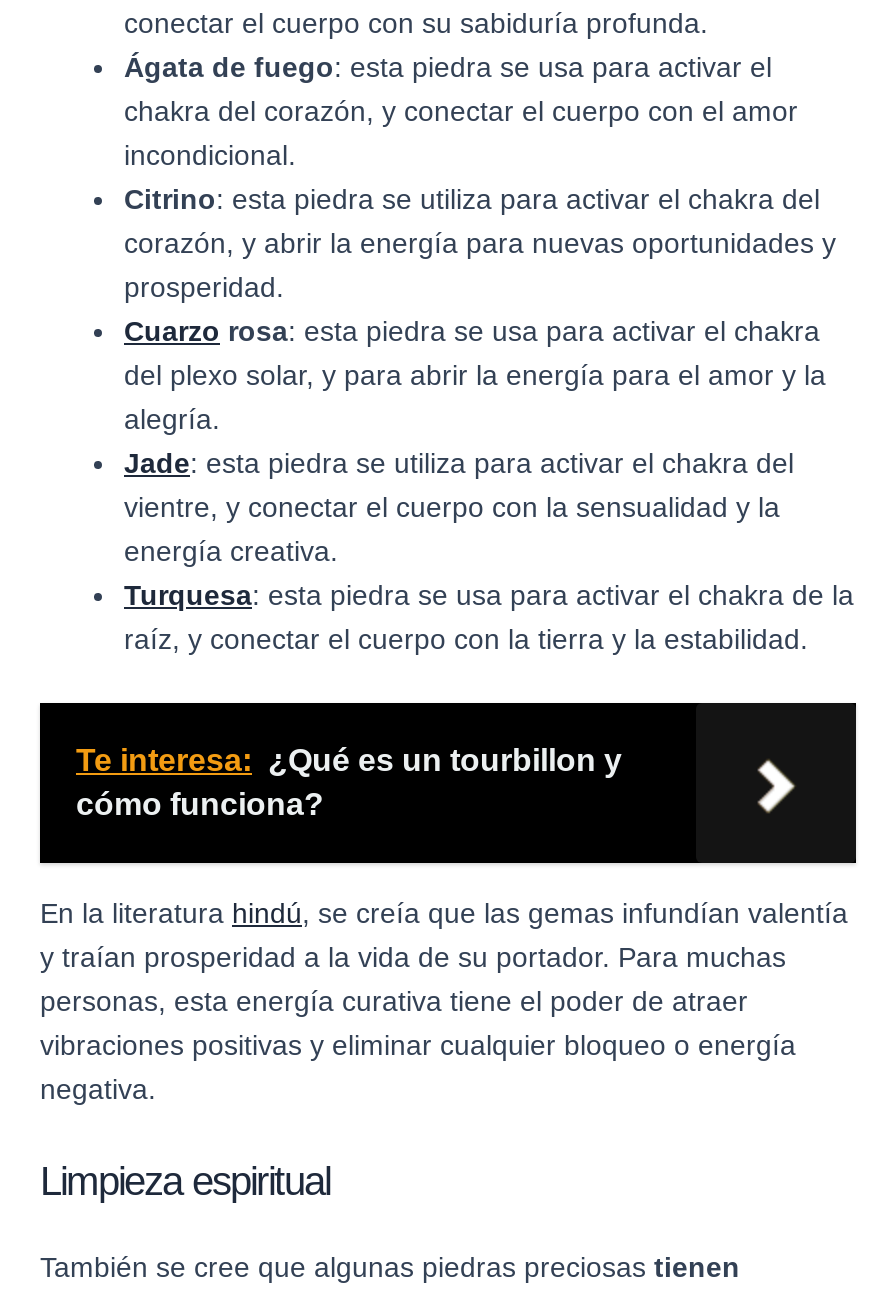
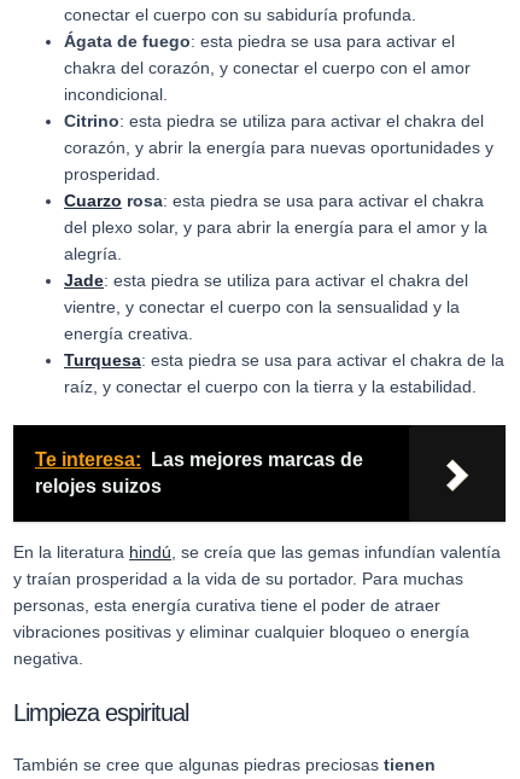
- Te interesa: ¿Qué es un tourbillon y
- cómo funciona?
+ Te interesa: Las mejores marcas de
+ relojes suizos
